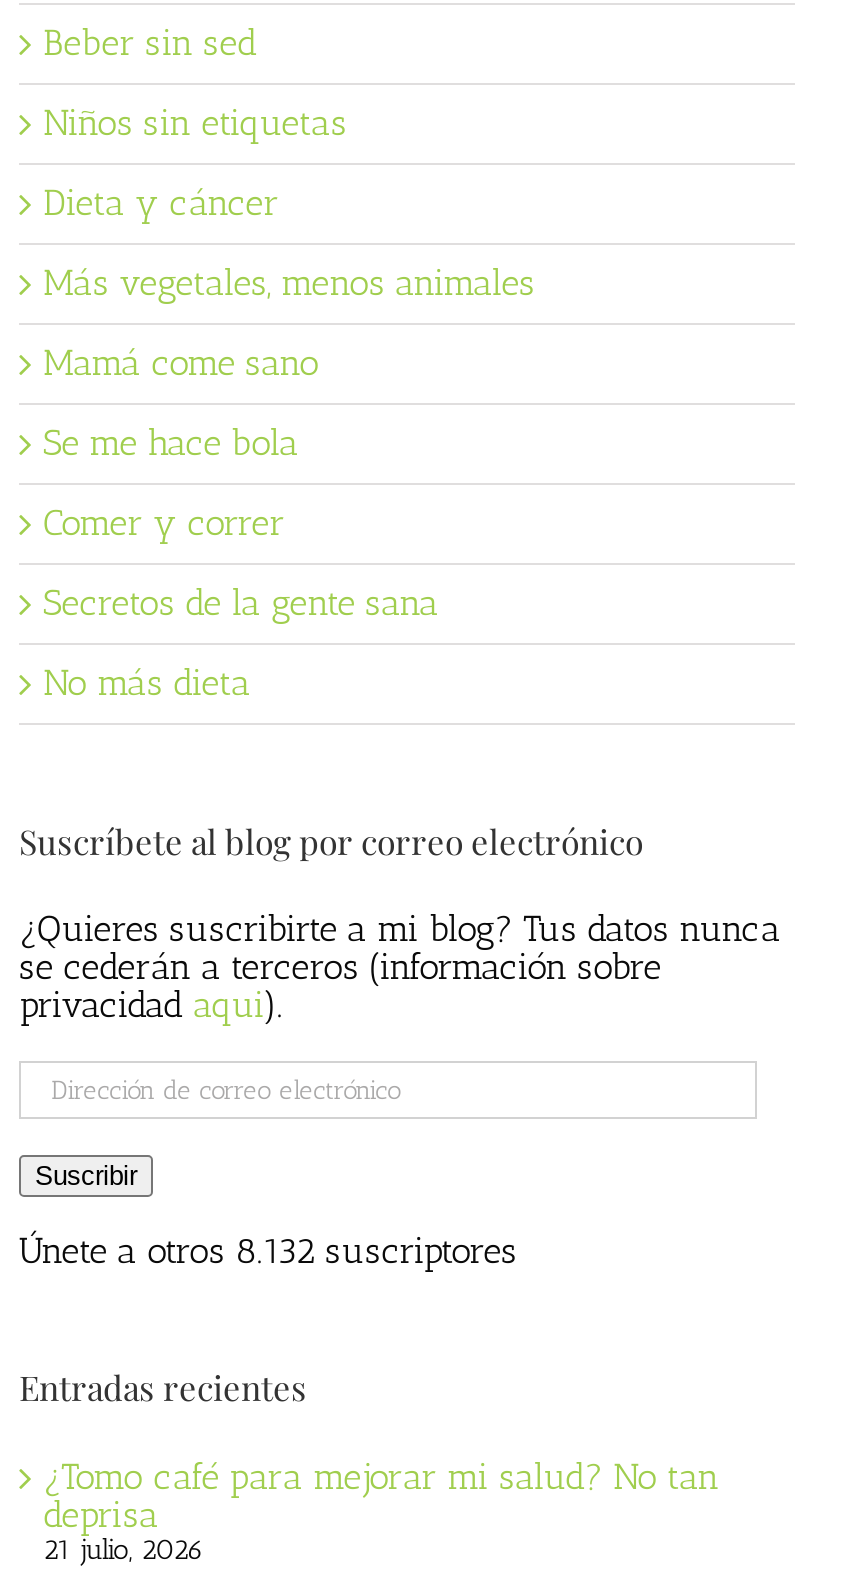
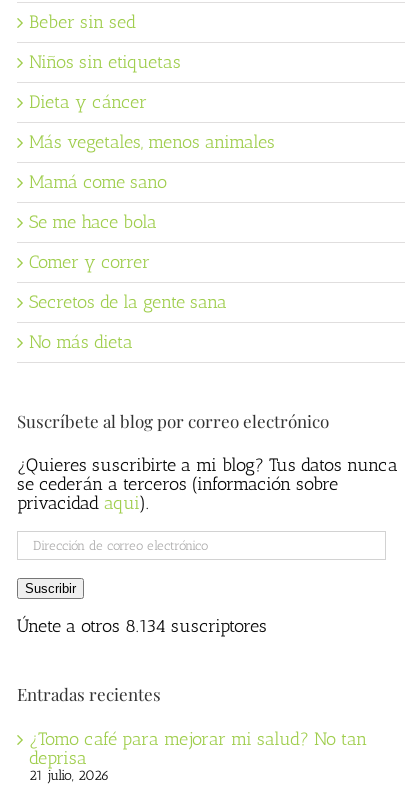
- Únete a otros 8.132 suscriptores
+ Únete a otros 8.134 suscriptores
